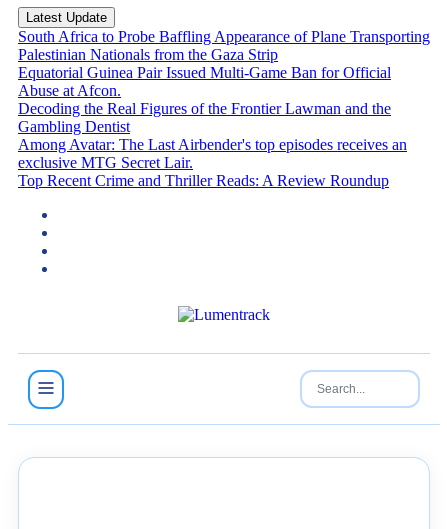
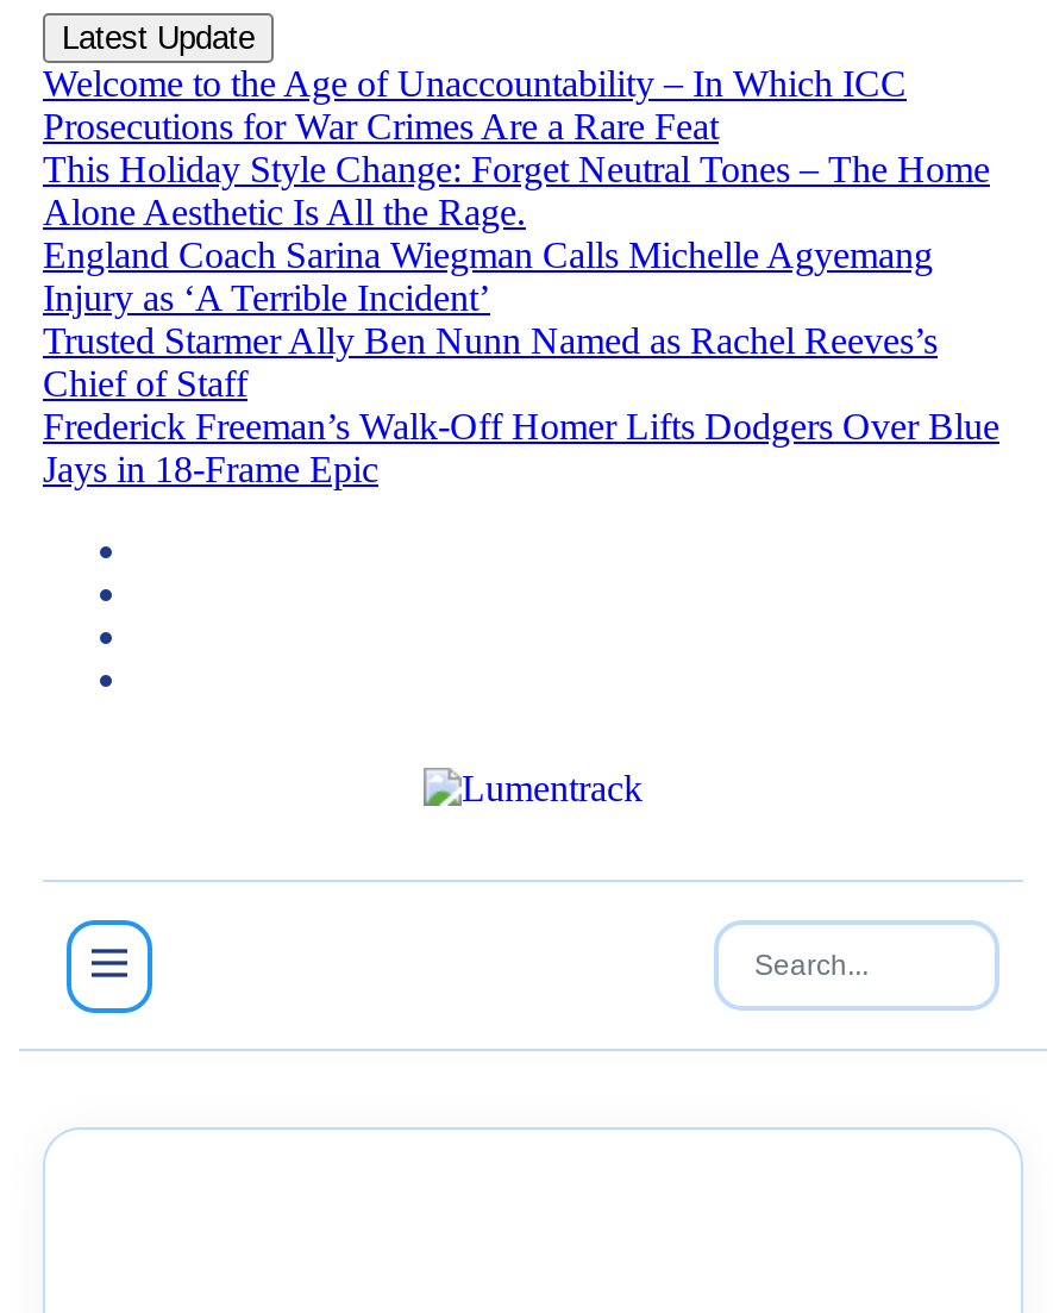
- South Africa to Probe Baffling Appearance of Plane Transporting
- Palestinian Nationals from the Gaza Strip
- Equatorial Guinea Pair Issued Multi-Game Ban for Official
- Abuse at Afcon.
- Decoding the Real Figures of the Frontier Lawman and the
- Gambling Dentist
- Among Avatar: The Last Airbender's top episodes receives an
- exclusive MTG Secret Lair.
- Top Recent Crime and Thriller Reads: A Review Roundup
+ Welcome to the Age of Unaccountability – In Which ICC
+ Prosecutions for War Crimes Are a Rare Feat
+ This Holiday Style Change: Forget Neutral Tones – The Home
+ Alone Aesthetic Is All the Rage.
+ England Coach Sarina Wiegman Calls Michelle Agyemang
+ Injury as ‘A Terrible Incident’
+ Trusted Starmer Ally Ben Nunn Named as Rachel Reeves’s
+ Chief of Staff
+ Frederick Freeman’s Walk-Off Homer Lifts Dodgers Over Blue
+ Jays in 18-Frame Epic
